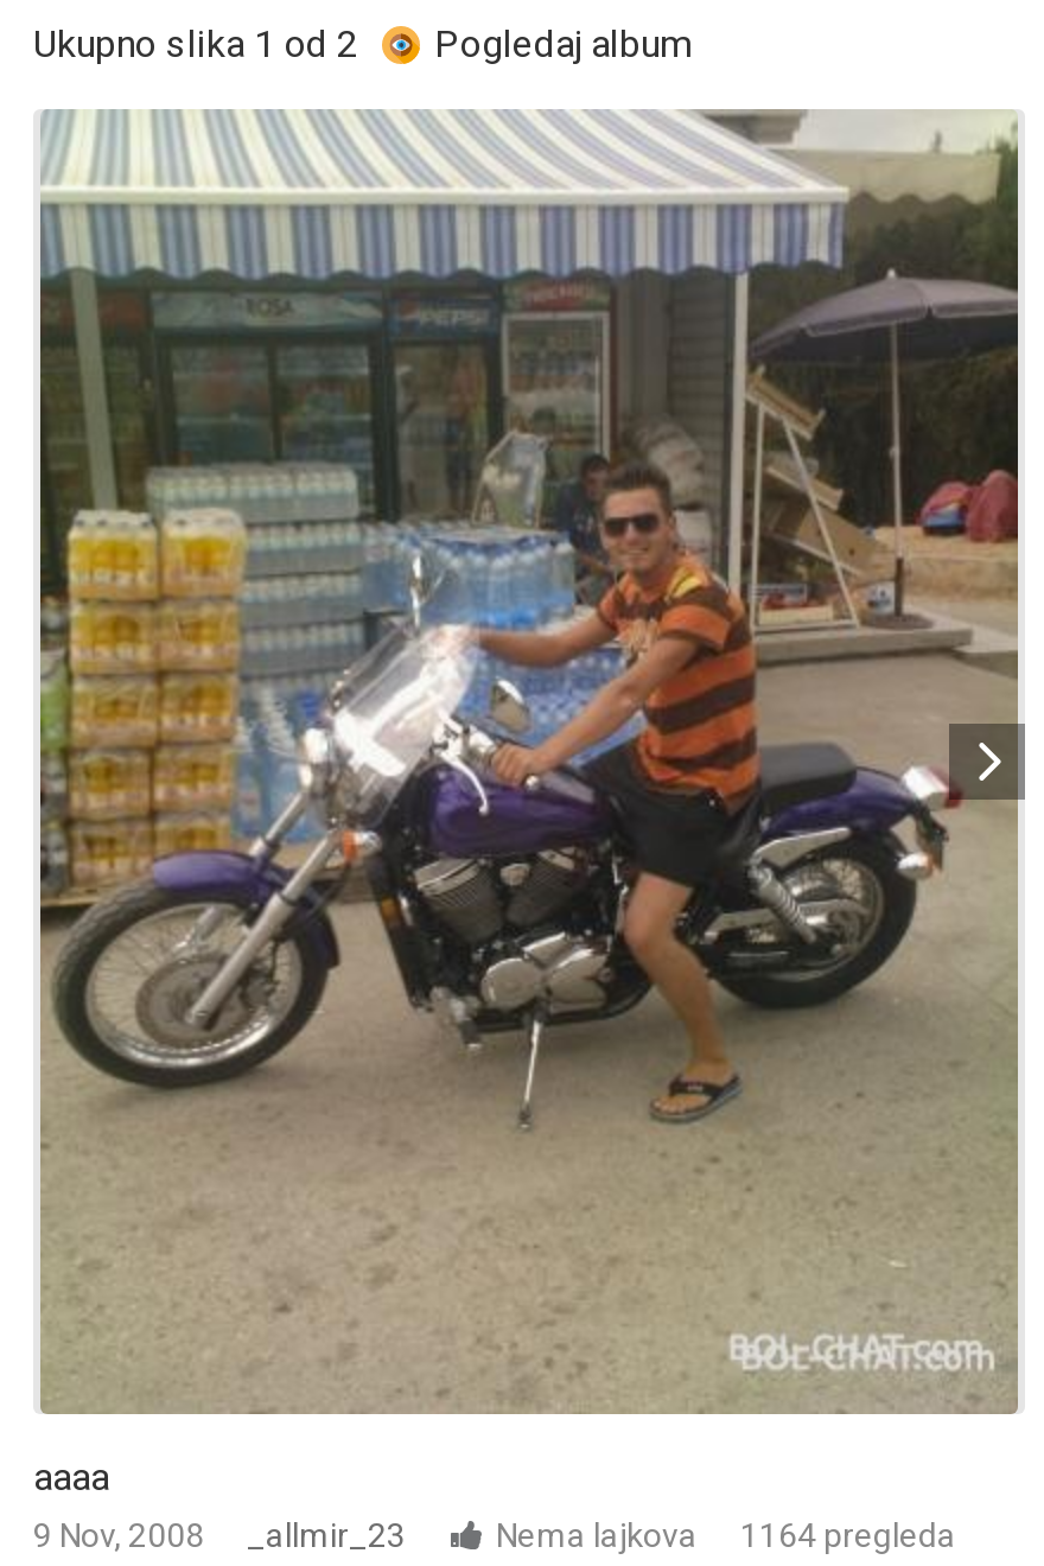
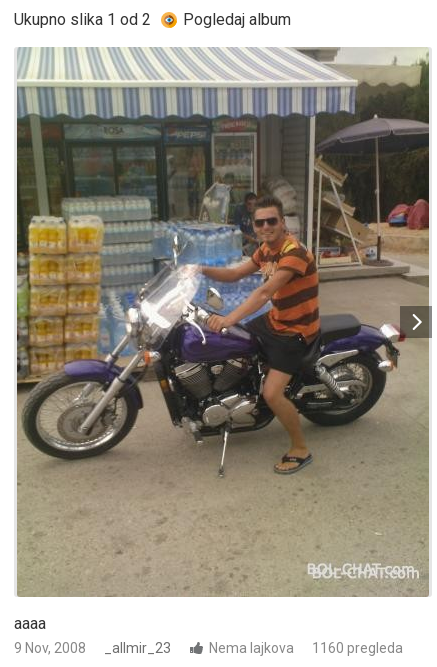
- Nema lajkova 1164 pregleda
+ Nema lajkova 1160 pregleda
